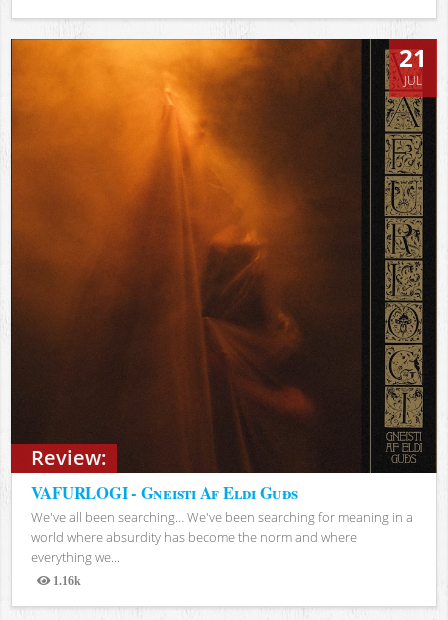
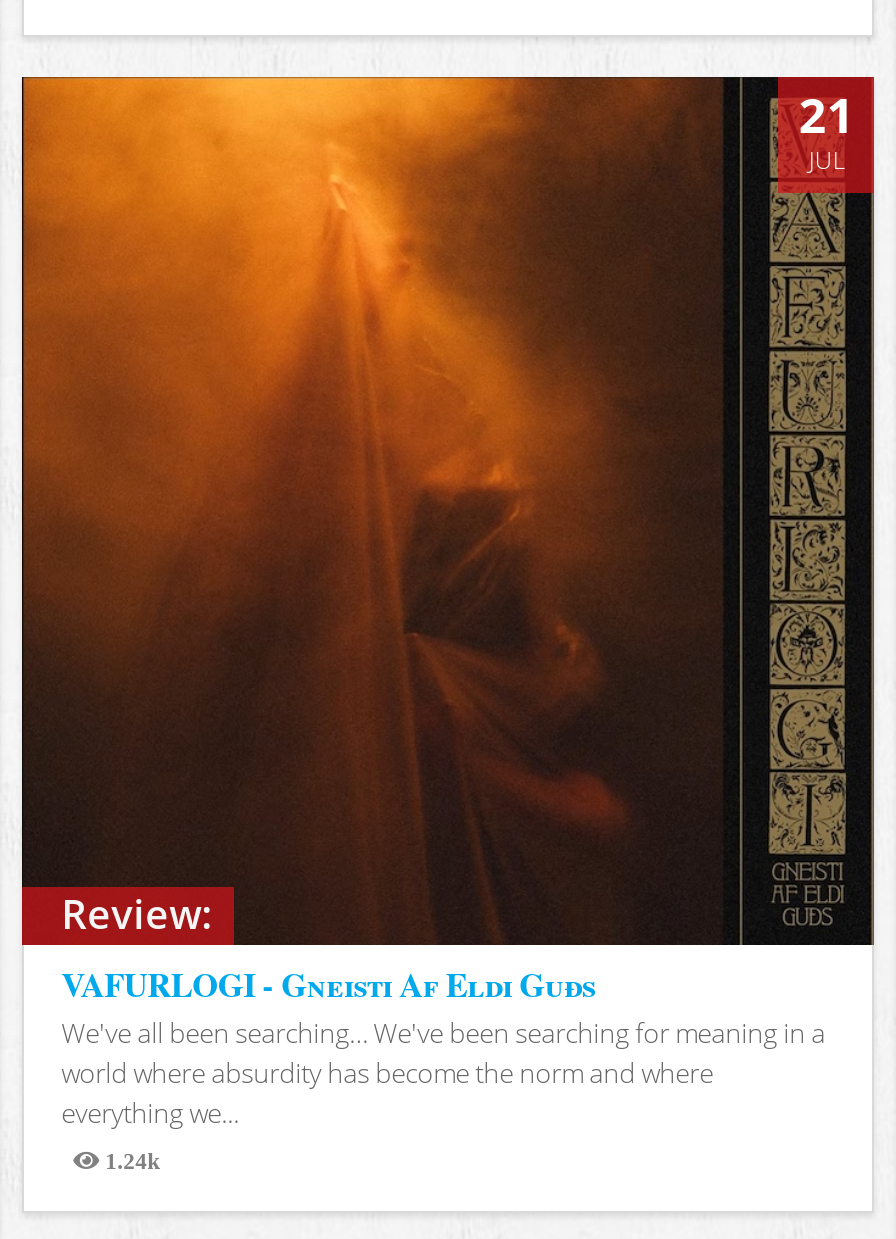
- 1.16k
+ 1.24k
